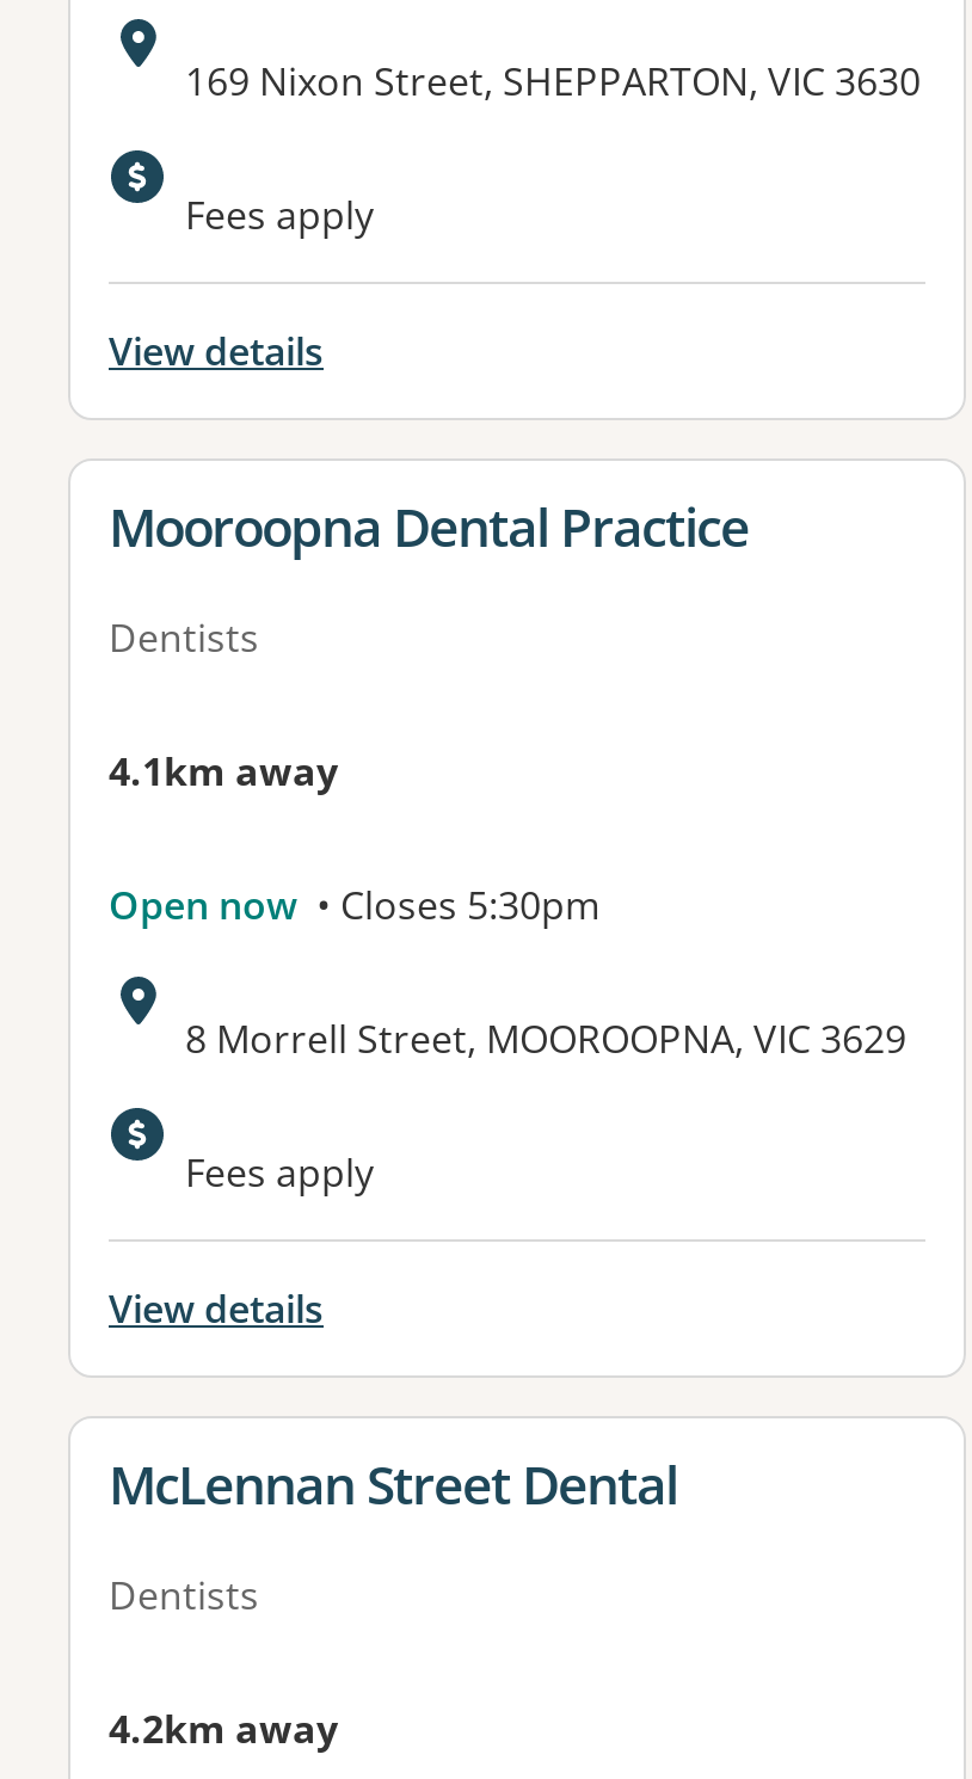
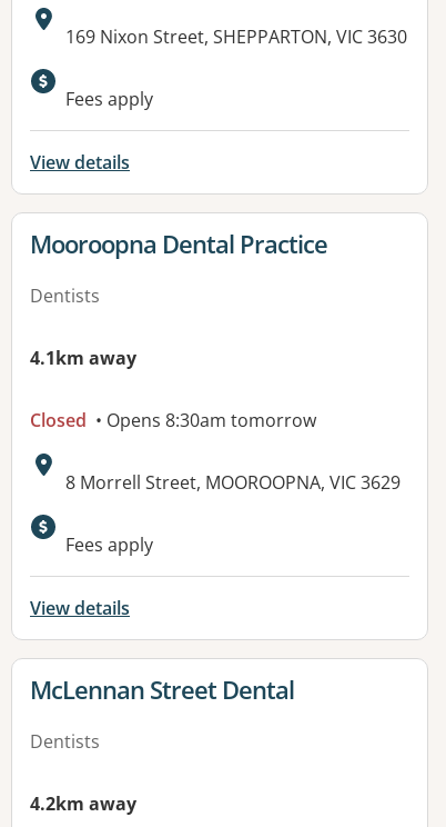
- Open now • Closes 5:30pm
+ Closed • Opens 8:30am tomorrow
